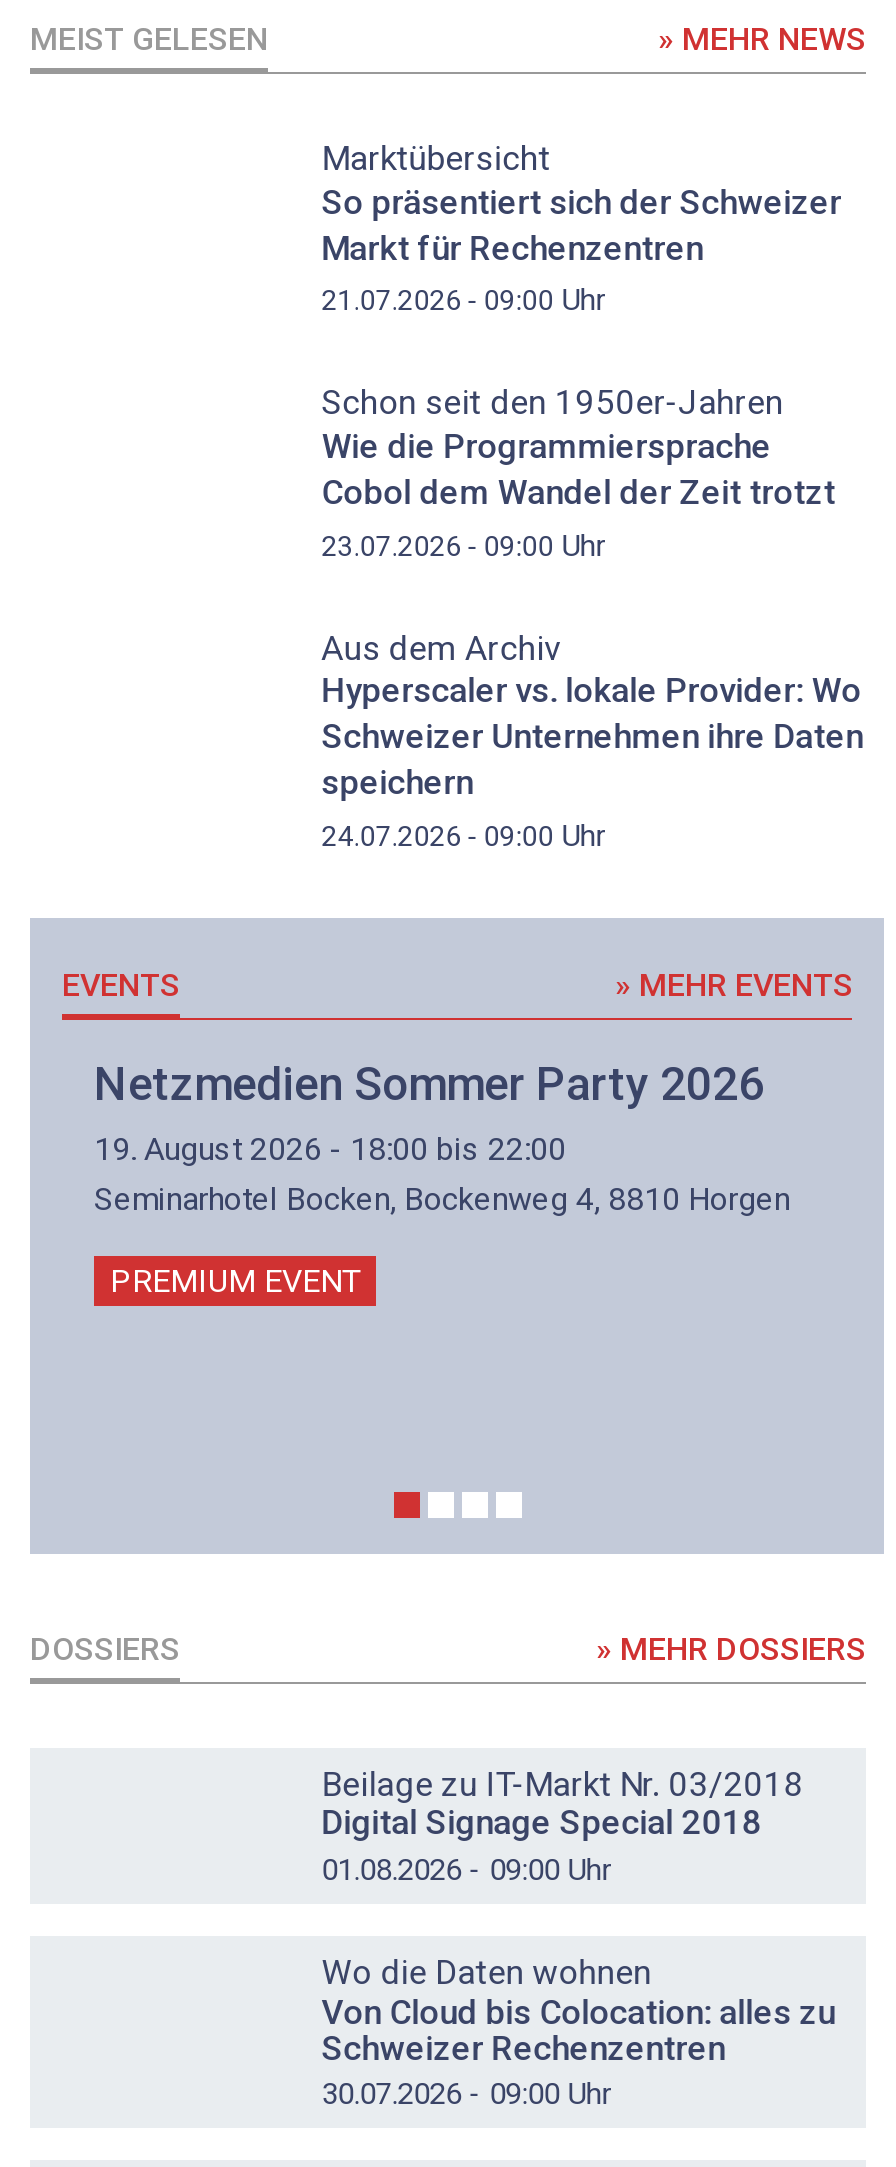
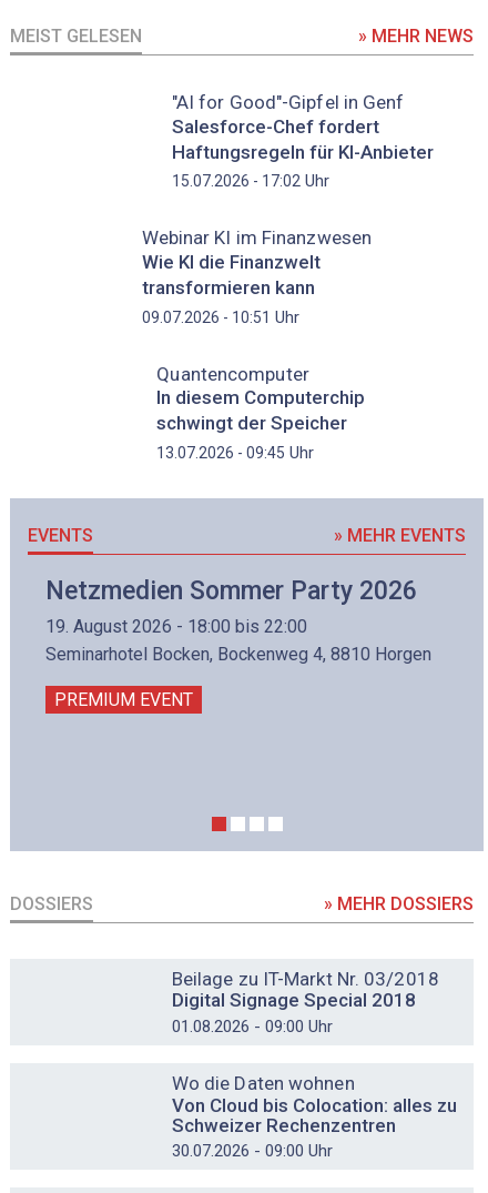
- Marktübersicht
- So präsentiert sich der Schweizer
- Markt für Rechenzentren
- 21.07.2026 - 09:00 Uhr
+ "AI for Good"-Gipfel in Genf
+ Salesforce-Chef fordert
+ Haftungsregeln für KI-Anbieter
+ 15.07.2026 - 17:02 Uhr

- Schon seit den 1950er-Jahren
- Wie die Programmiersprache
- Cobol dem Wandel der Zeit trotzt
- 23.07.2026 - 09:00 Uhr
+ Webinar KI im Finanzwesen
+ Wie KI die Finanzwelt
+ transformieren kann
+ 09.07.2026 - 10:51 Uhr

- Aus dem Archiv
- Hyperscaler vs. lokale Provider: Wo
- Schweizer Unternehmen ihre Daten
- speichern
- 24.07.2026 - 09:00 Uhr
+ Quantencomputer
+ In diesem Computerchip
+ schwingt der Speicher
+ 13.07.2026 - 09:45 Uhr
